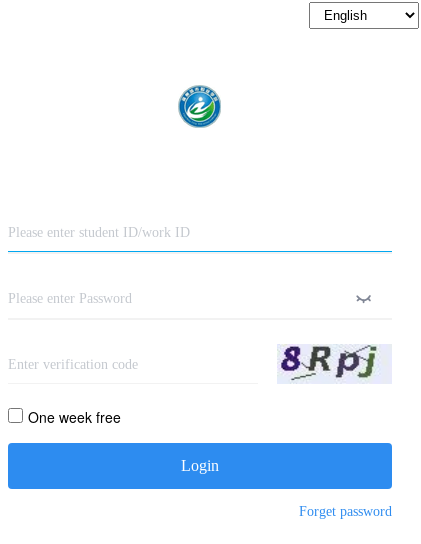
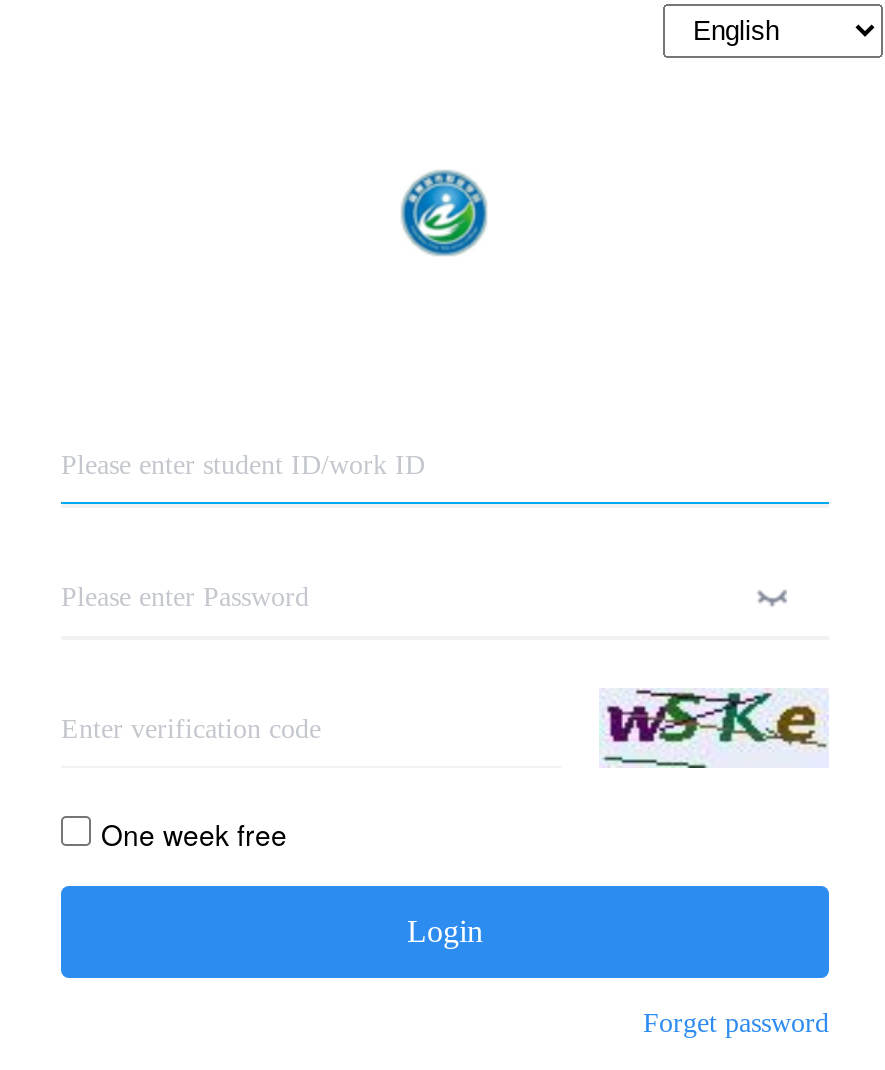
- [image]
+ [image]
